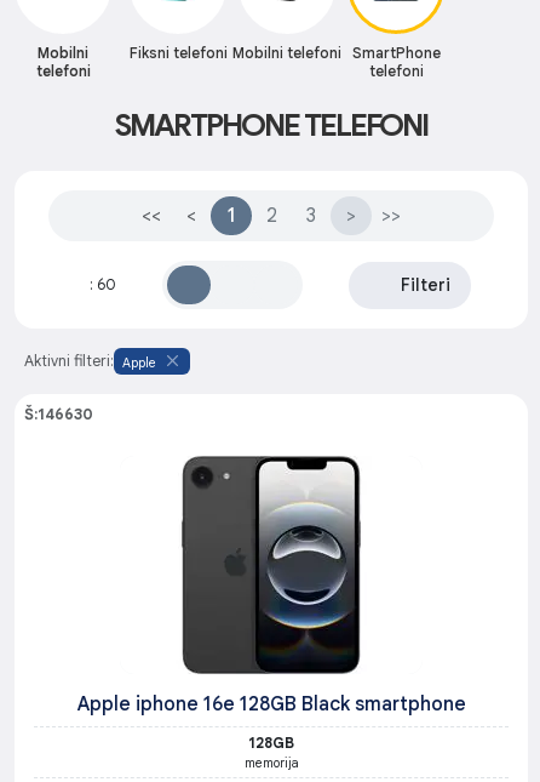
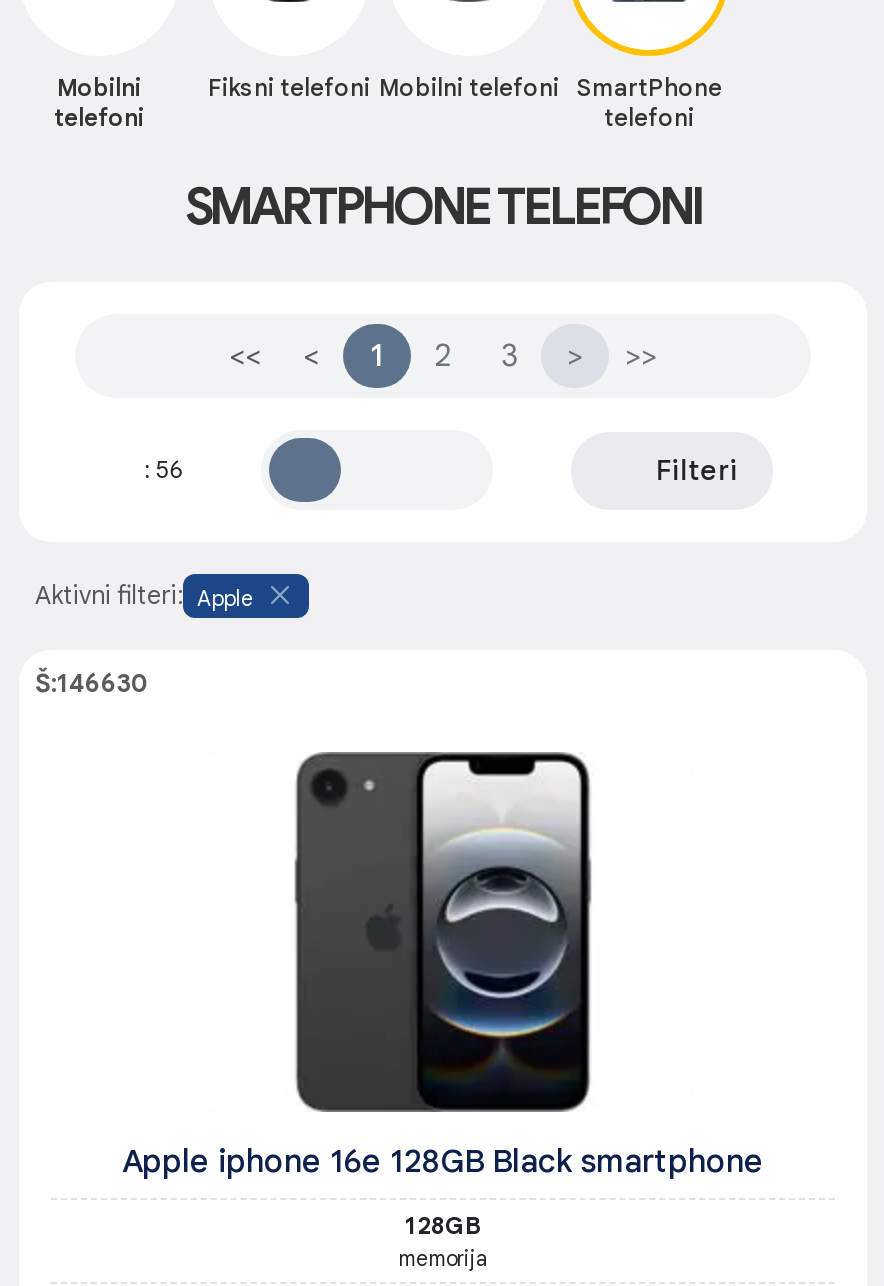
- : 60
+ : 56
